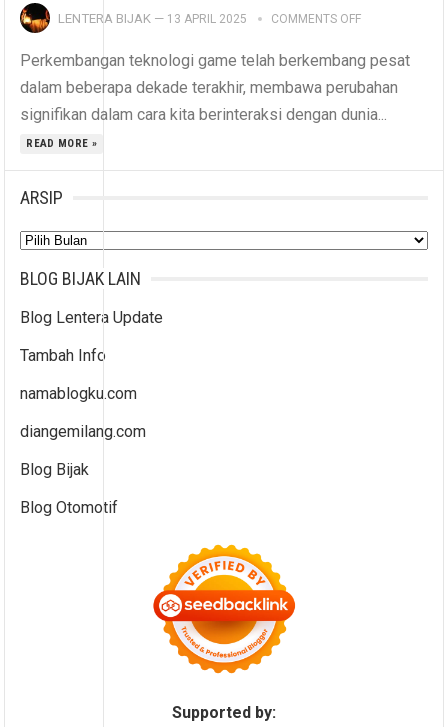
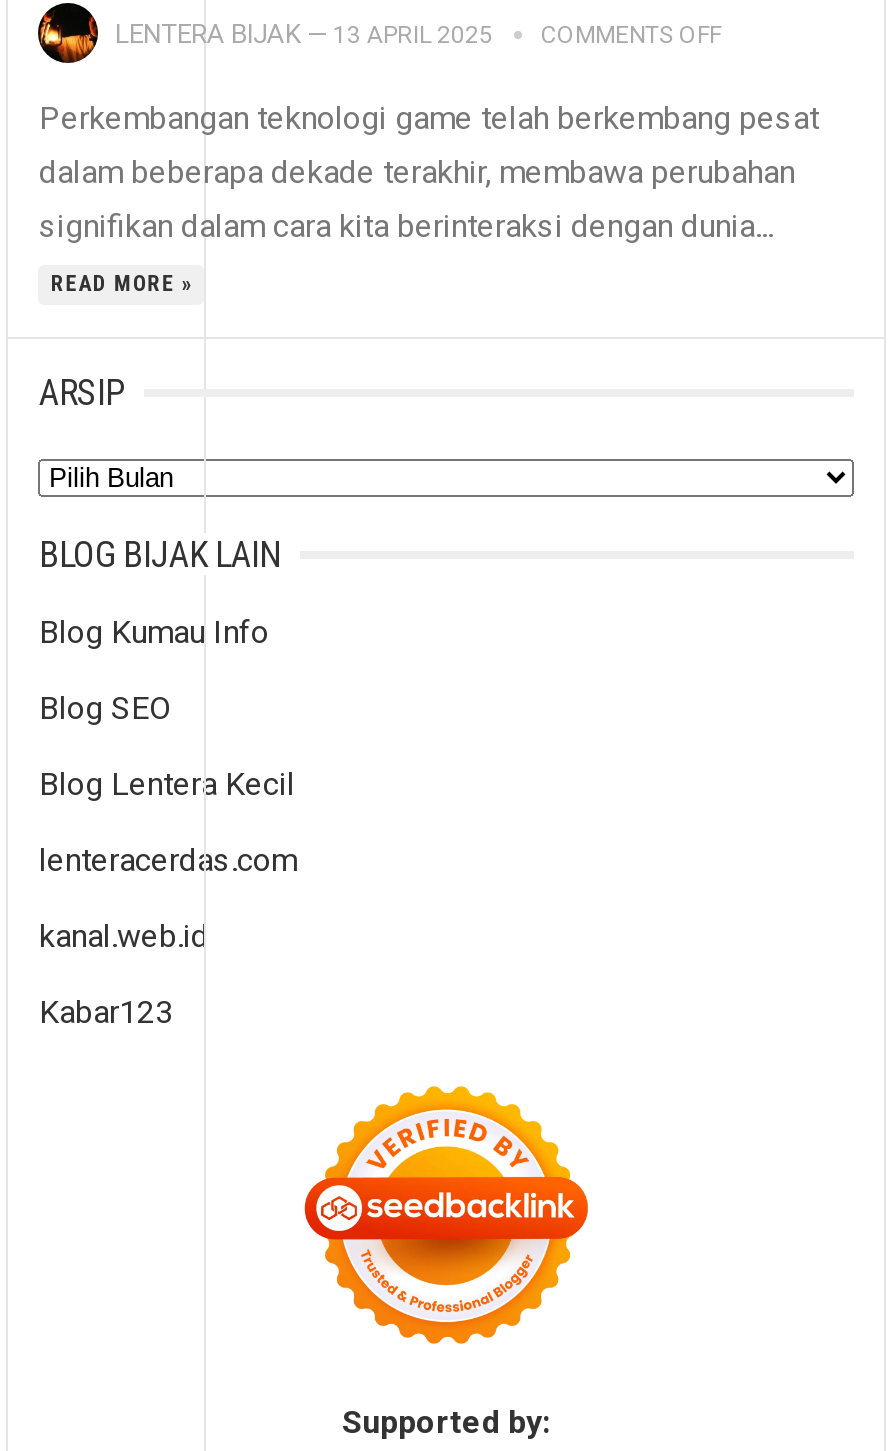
- Blog Lentera Update
+ Blog Kumau Info

- Tambah Info
+ Blog SEO

- namablogku.com
+ Blog Lentera Kecil

- diangemilang.com
+ lenteracerdas.com

- Blog Bijak
+ kanal.web.id

- Blog Otomotif
+ Kabar123
